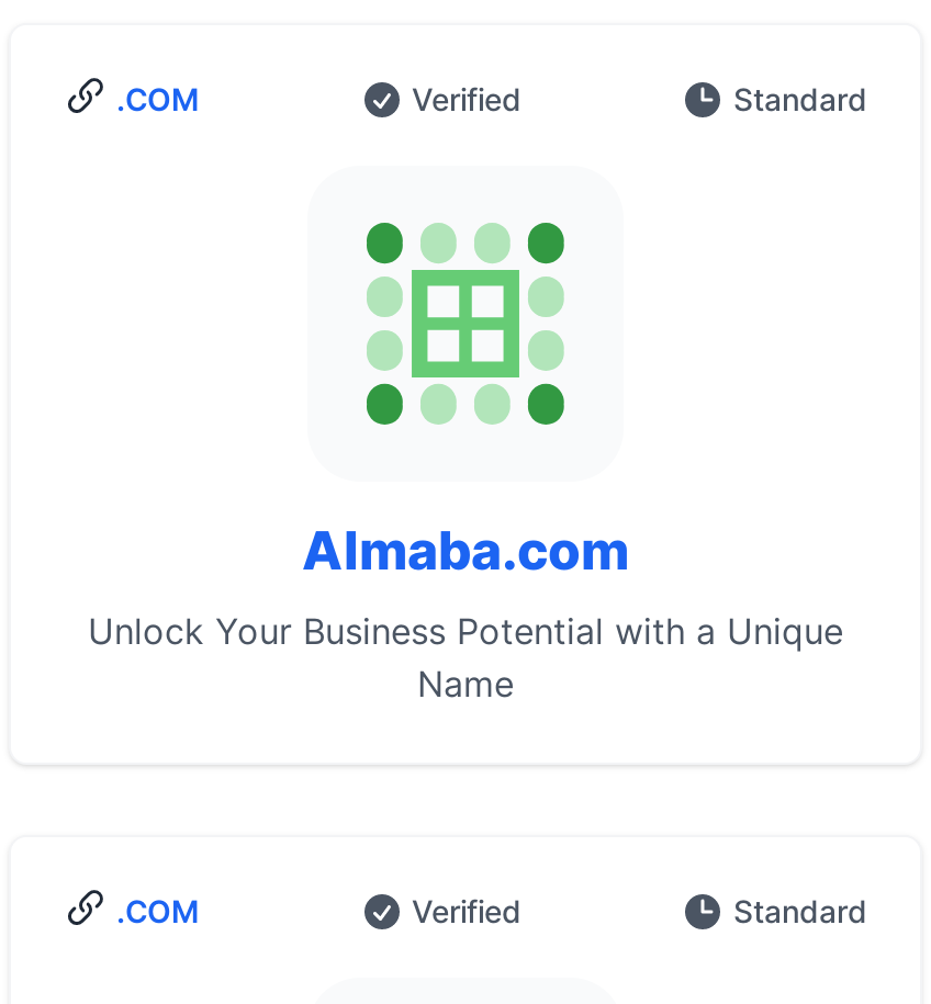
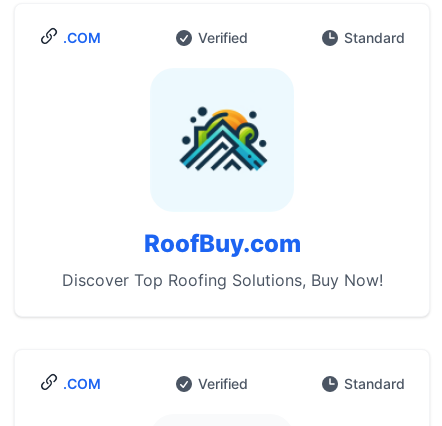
- [image]
+ [image]

- Almaba.com
- Unlock Your Business Potential with a Unique
- Name
+ RoofBuy.com
+ Discover Top Roofing Solutions, Buy Now!
